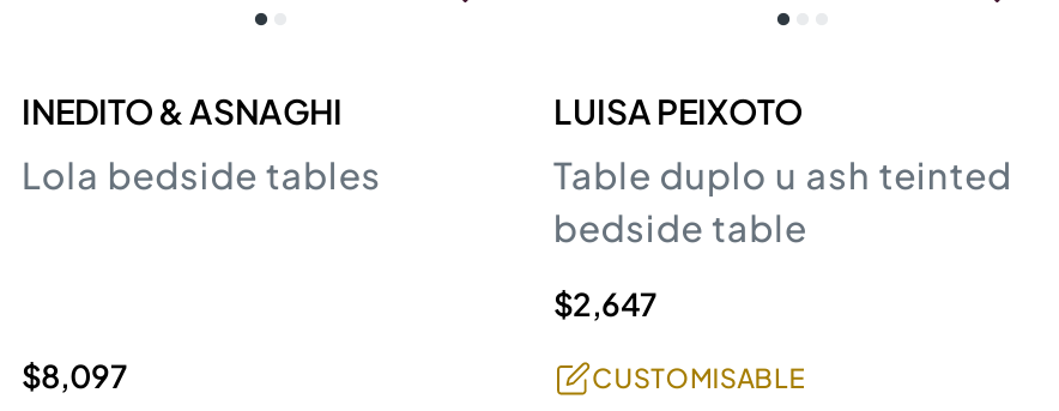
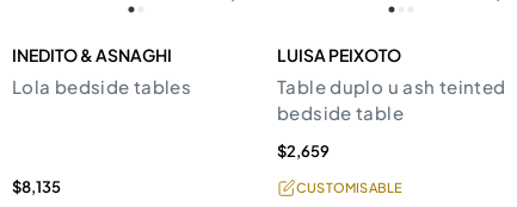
- $2,647
+ $2,659

- $8,097
+ $8,135
